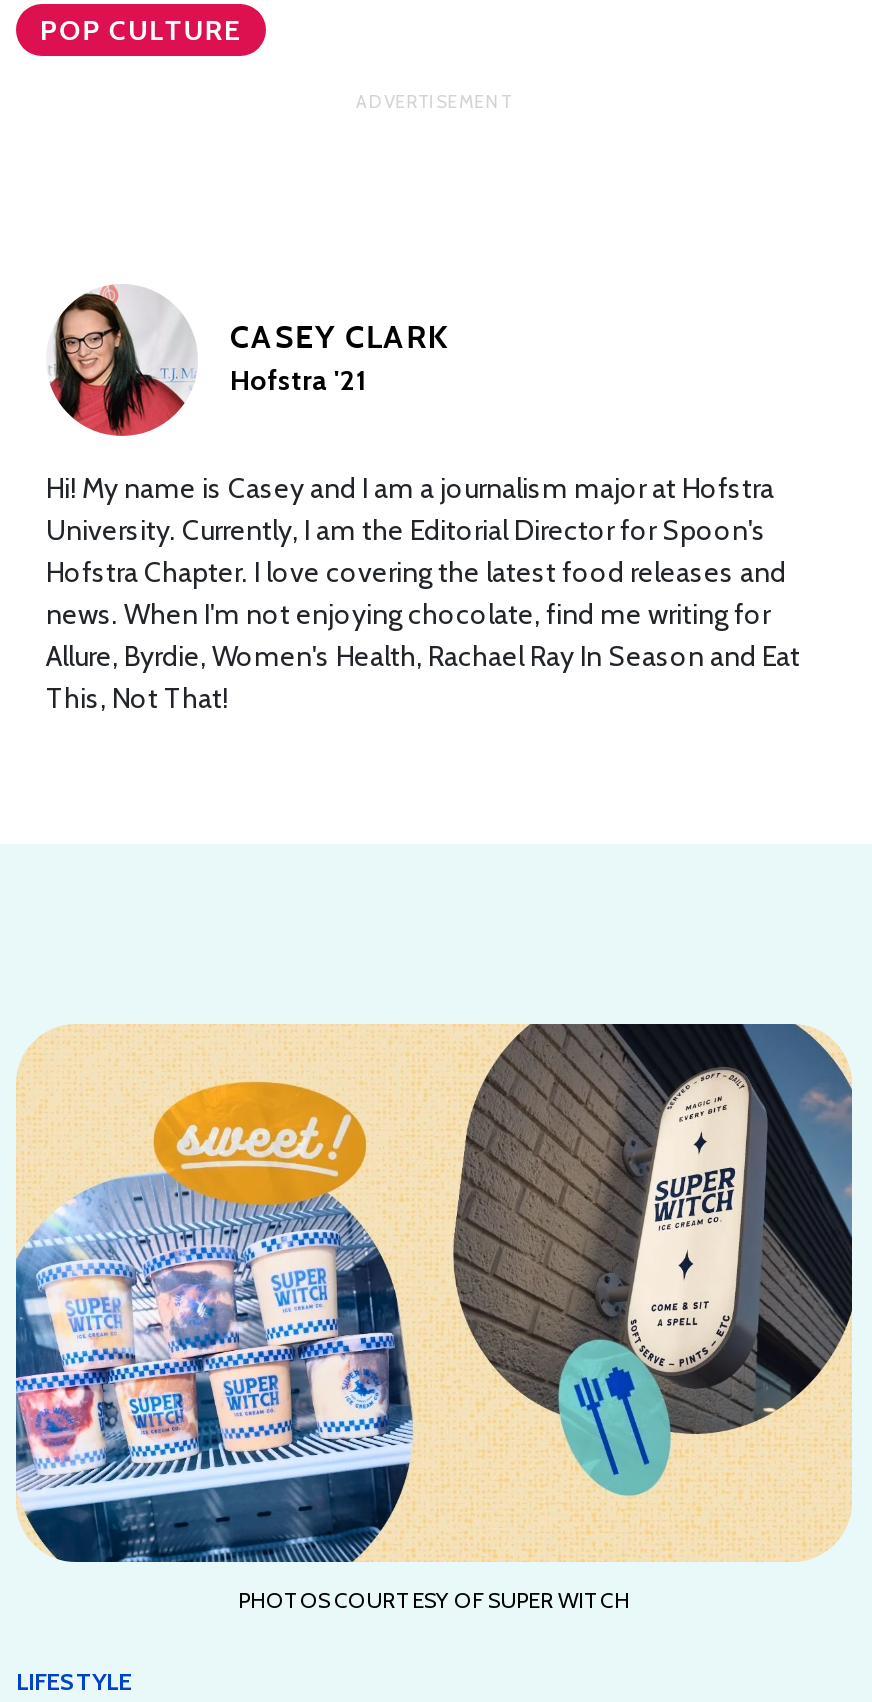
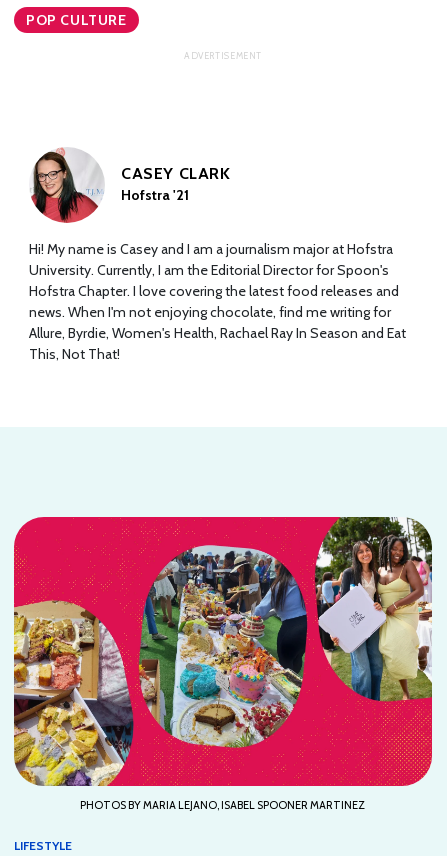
- [image]
- PHOTOS COURTESY OF SUPER WITCH
+ [image]
+ PHOTOS BY MARIA LEJANO, ISABEL SPOONER MARTINEZ
